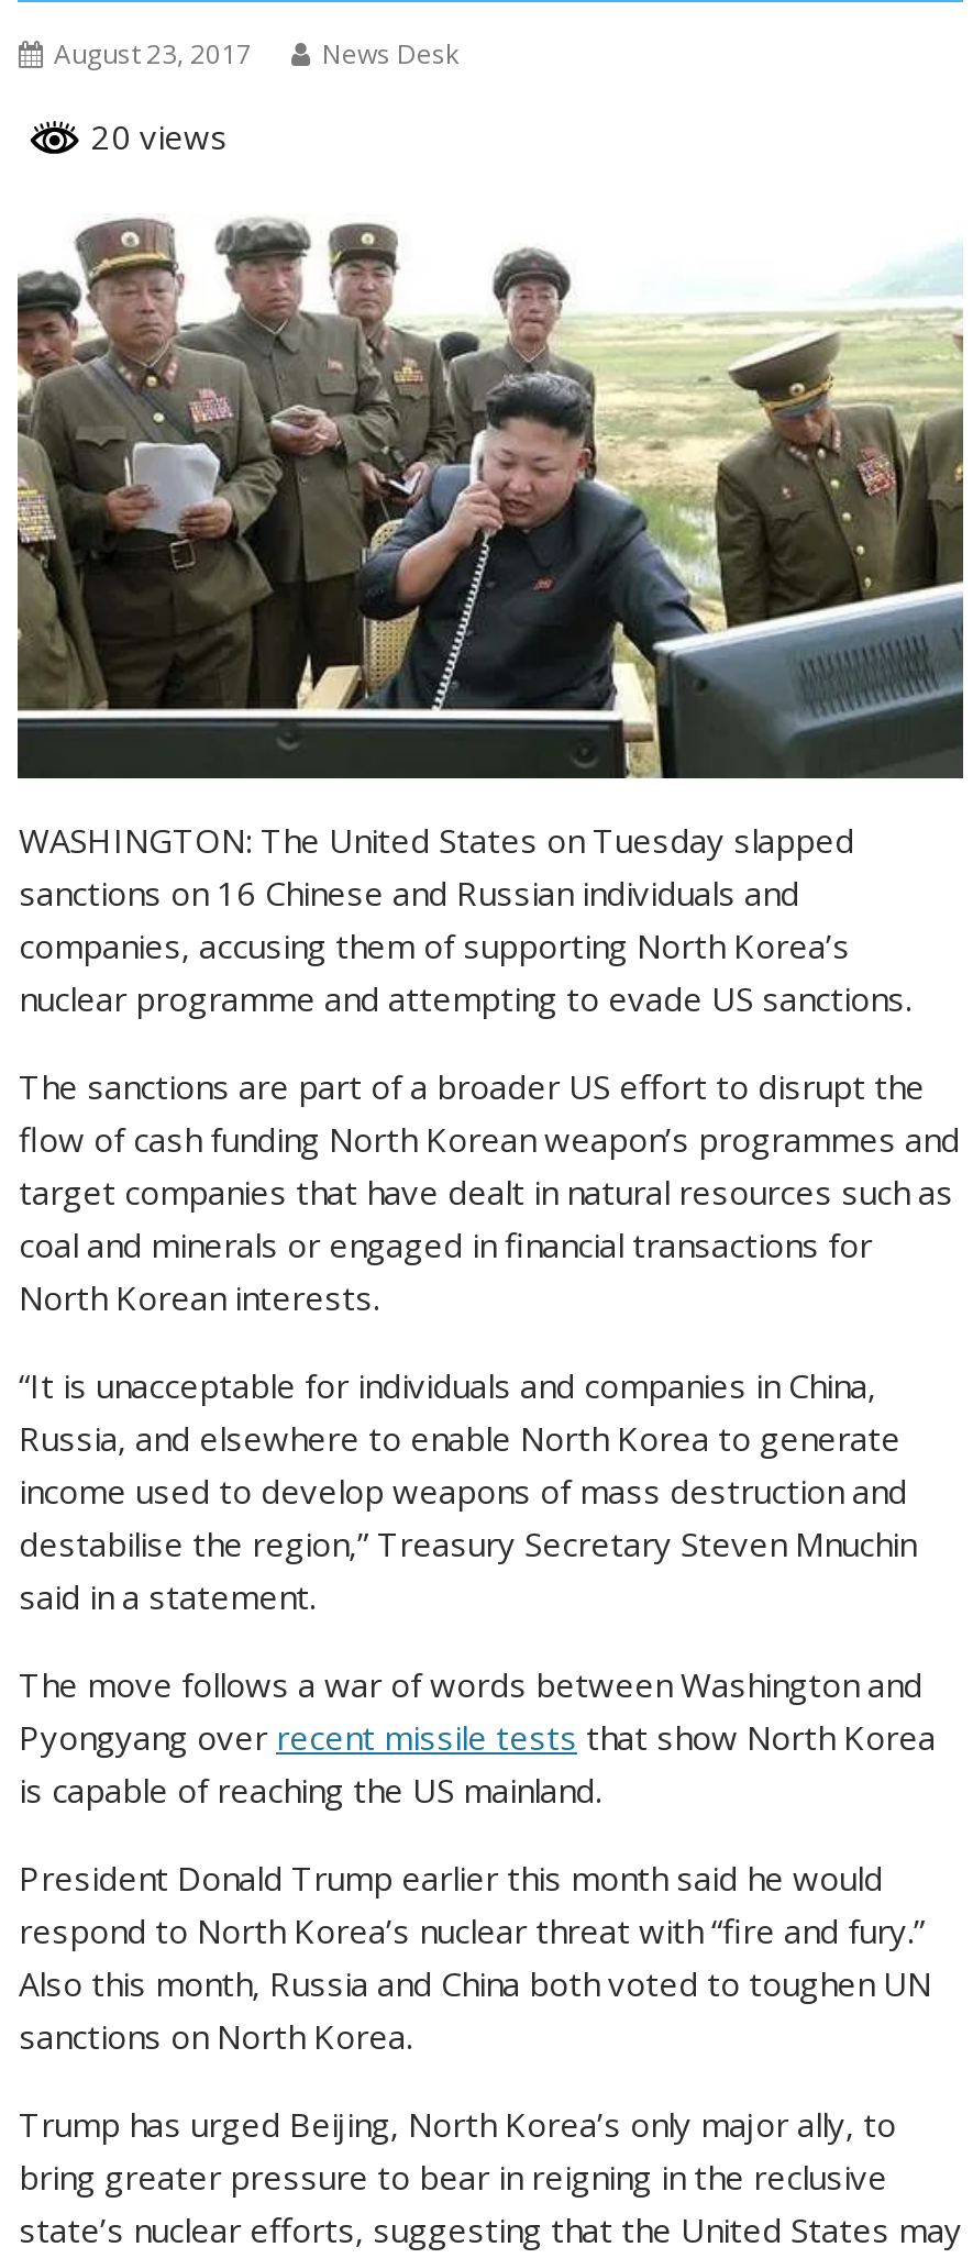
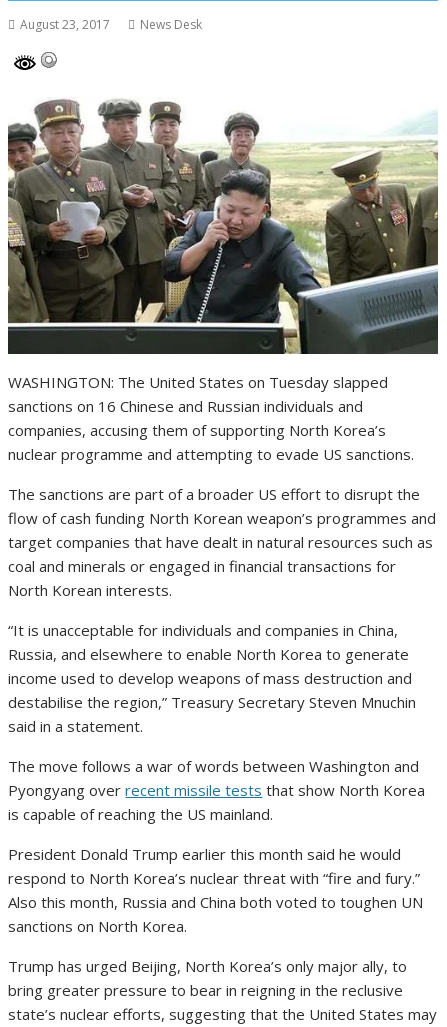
- 20 views
